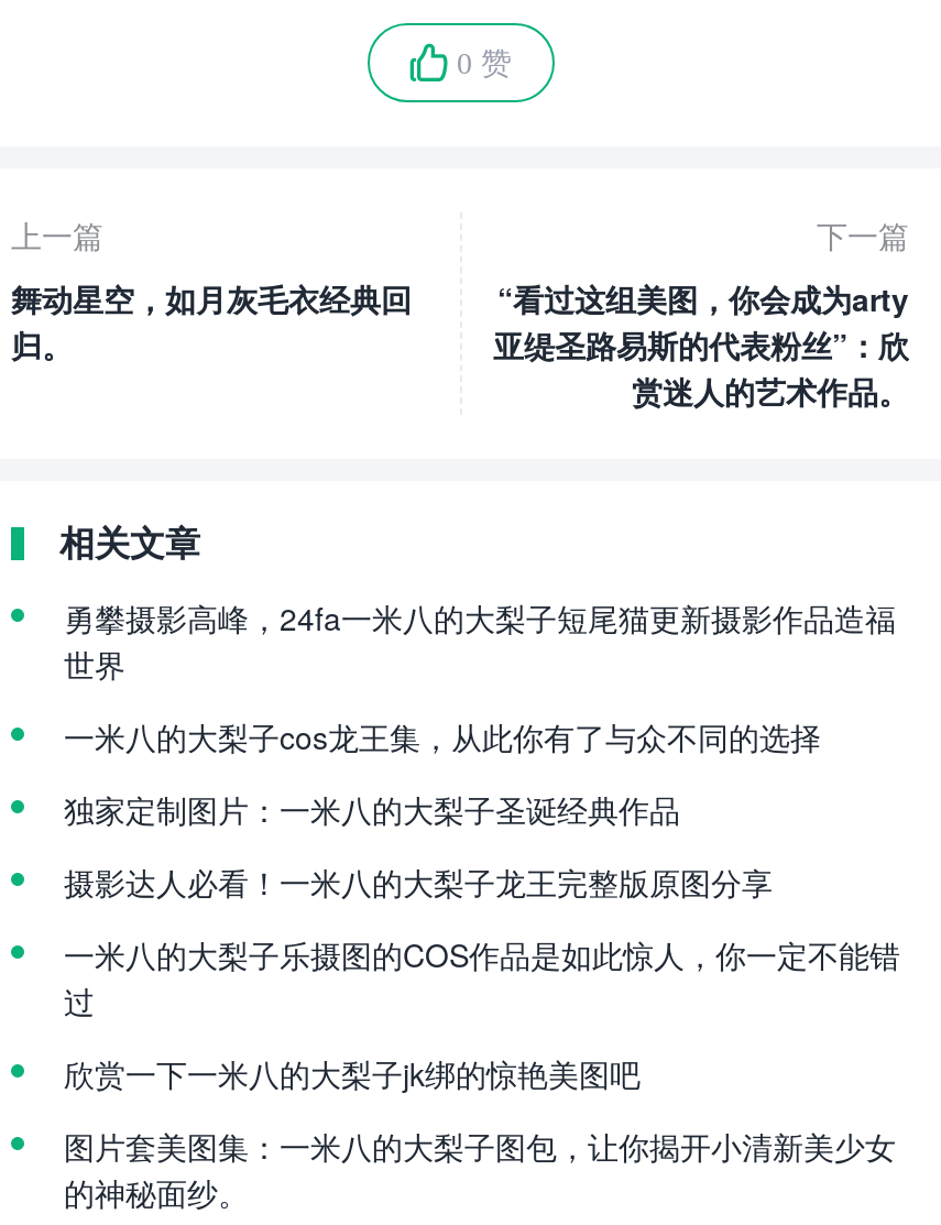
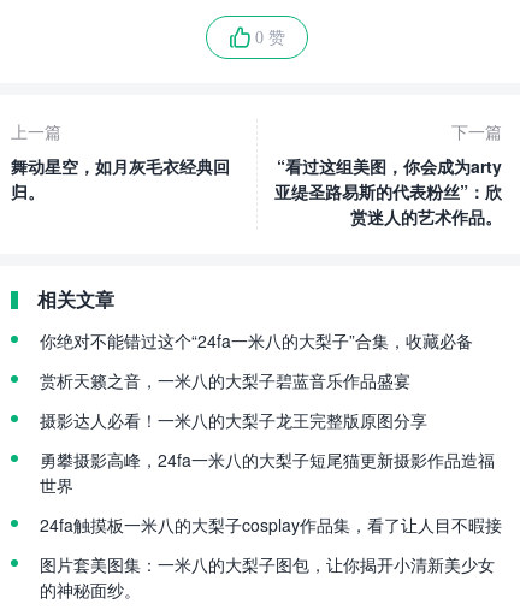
+ 你绝对不能错过这个“24fa一米八的大梨子”合集，收藏必备
+ 赏析天籁之音，一米八的大梨子碧蓝音乐作品盛宴

moved down: 勇攀摄影高峰，24fa一米八的大梨子短尾猫更新摄影作品造福 | 世界

- 一米八的大梨子cos龙王集，从此你有了与众不同的选择
- 独家定制图片：一米八的大梨子圣诞经典作品
- 一米八的大梨子乐摄图的COS作品是如此惊人，你一定不能错
- 过
- 欣赏一下一米八的大梨子jk绑的惊艳美图吧
+ 24fa触摸板一米八的大梨子cosplay作品集，看了让人目不暇接

moved up: 摄影达人必看！一米八的大梨子龙王完整版原图分享
